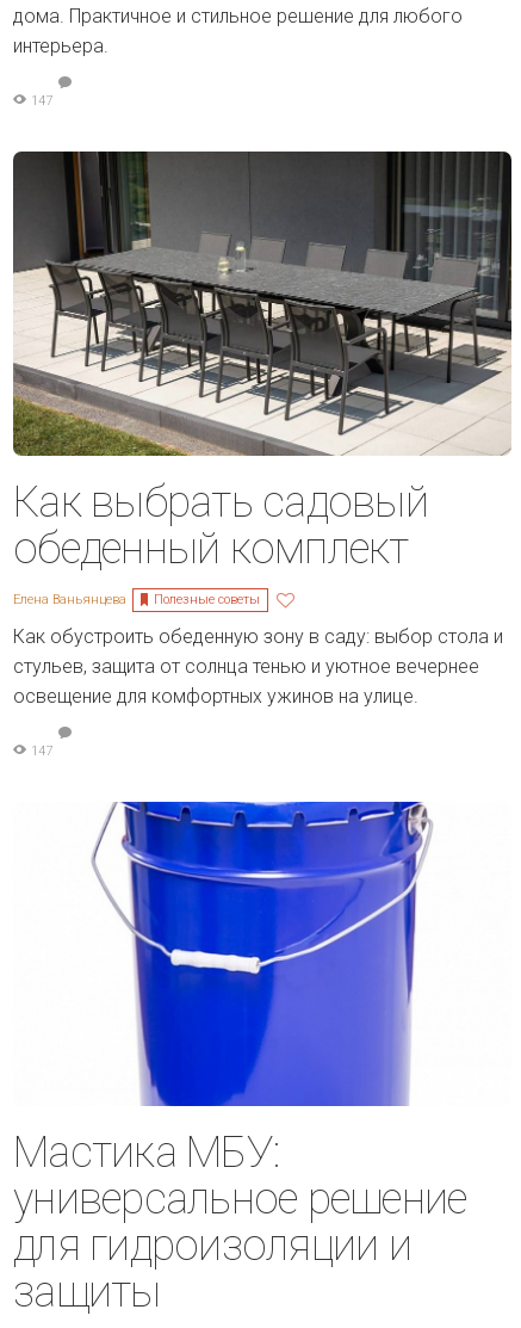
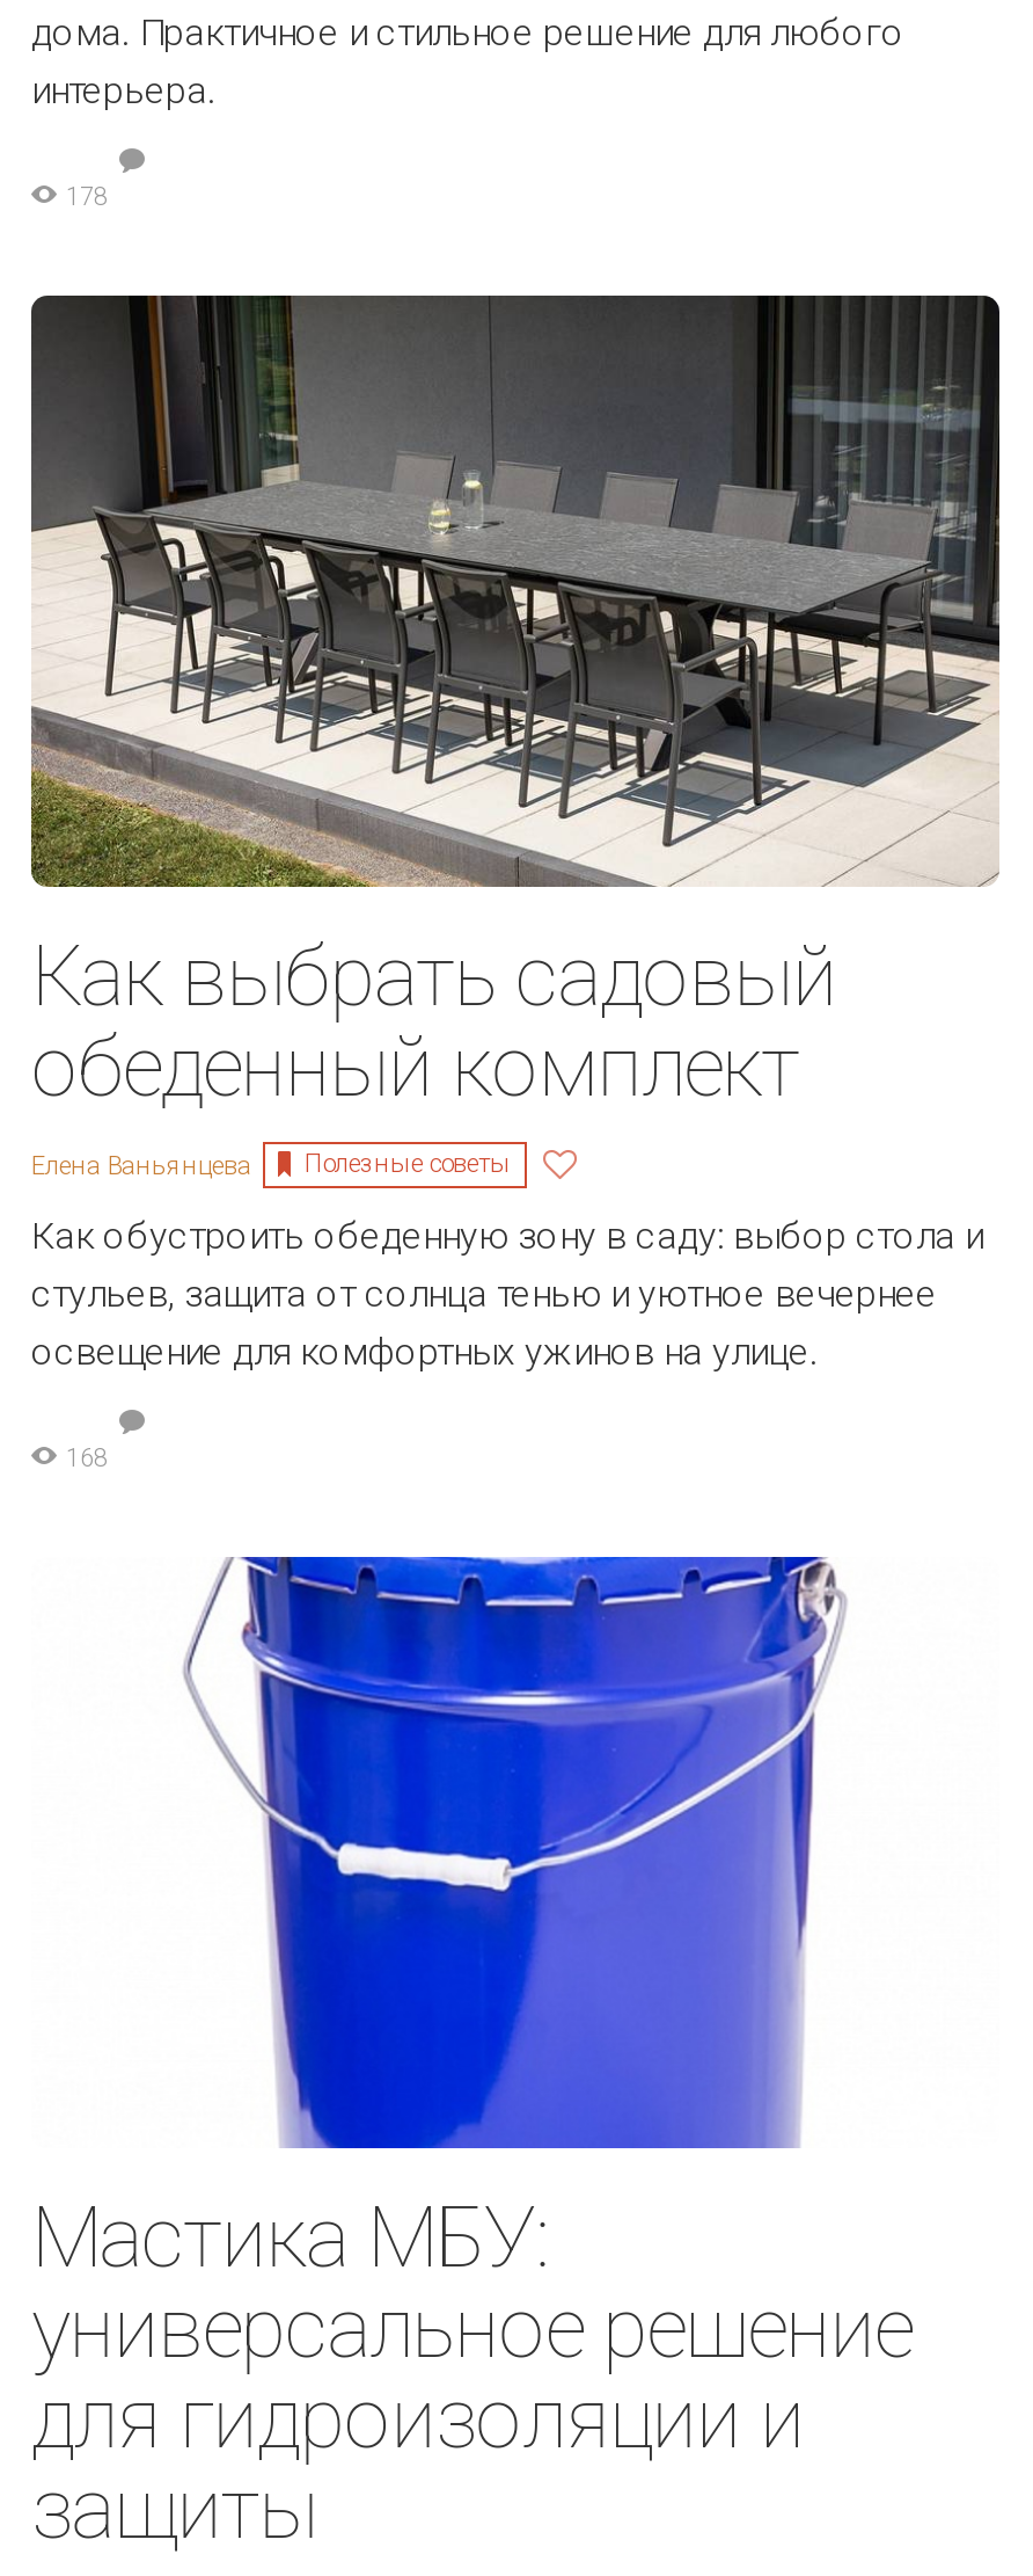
- 147
+ 178

- 147
+ 168
